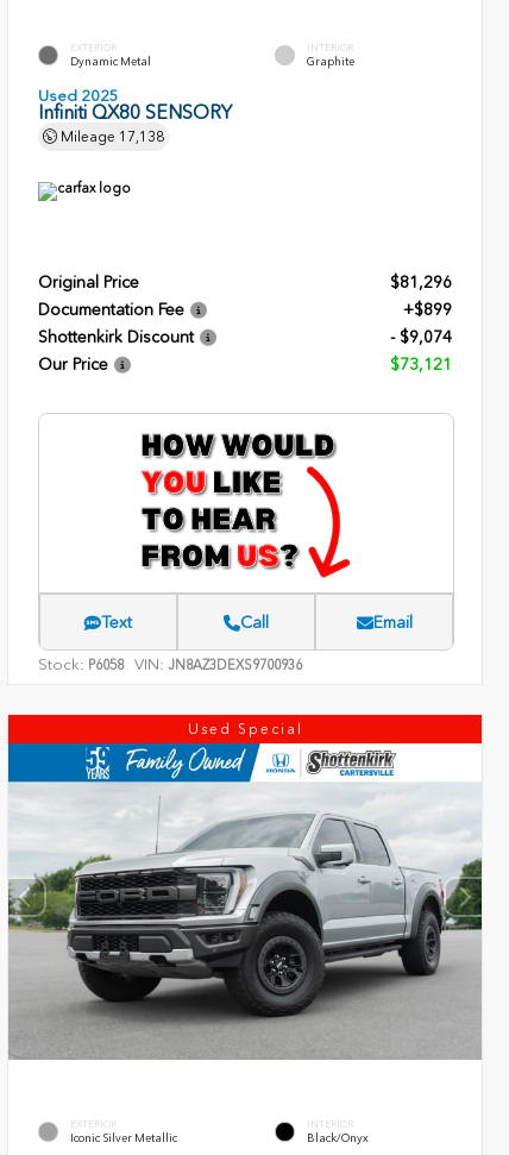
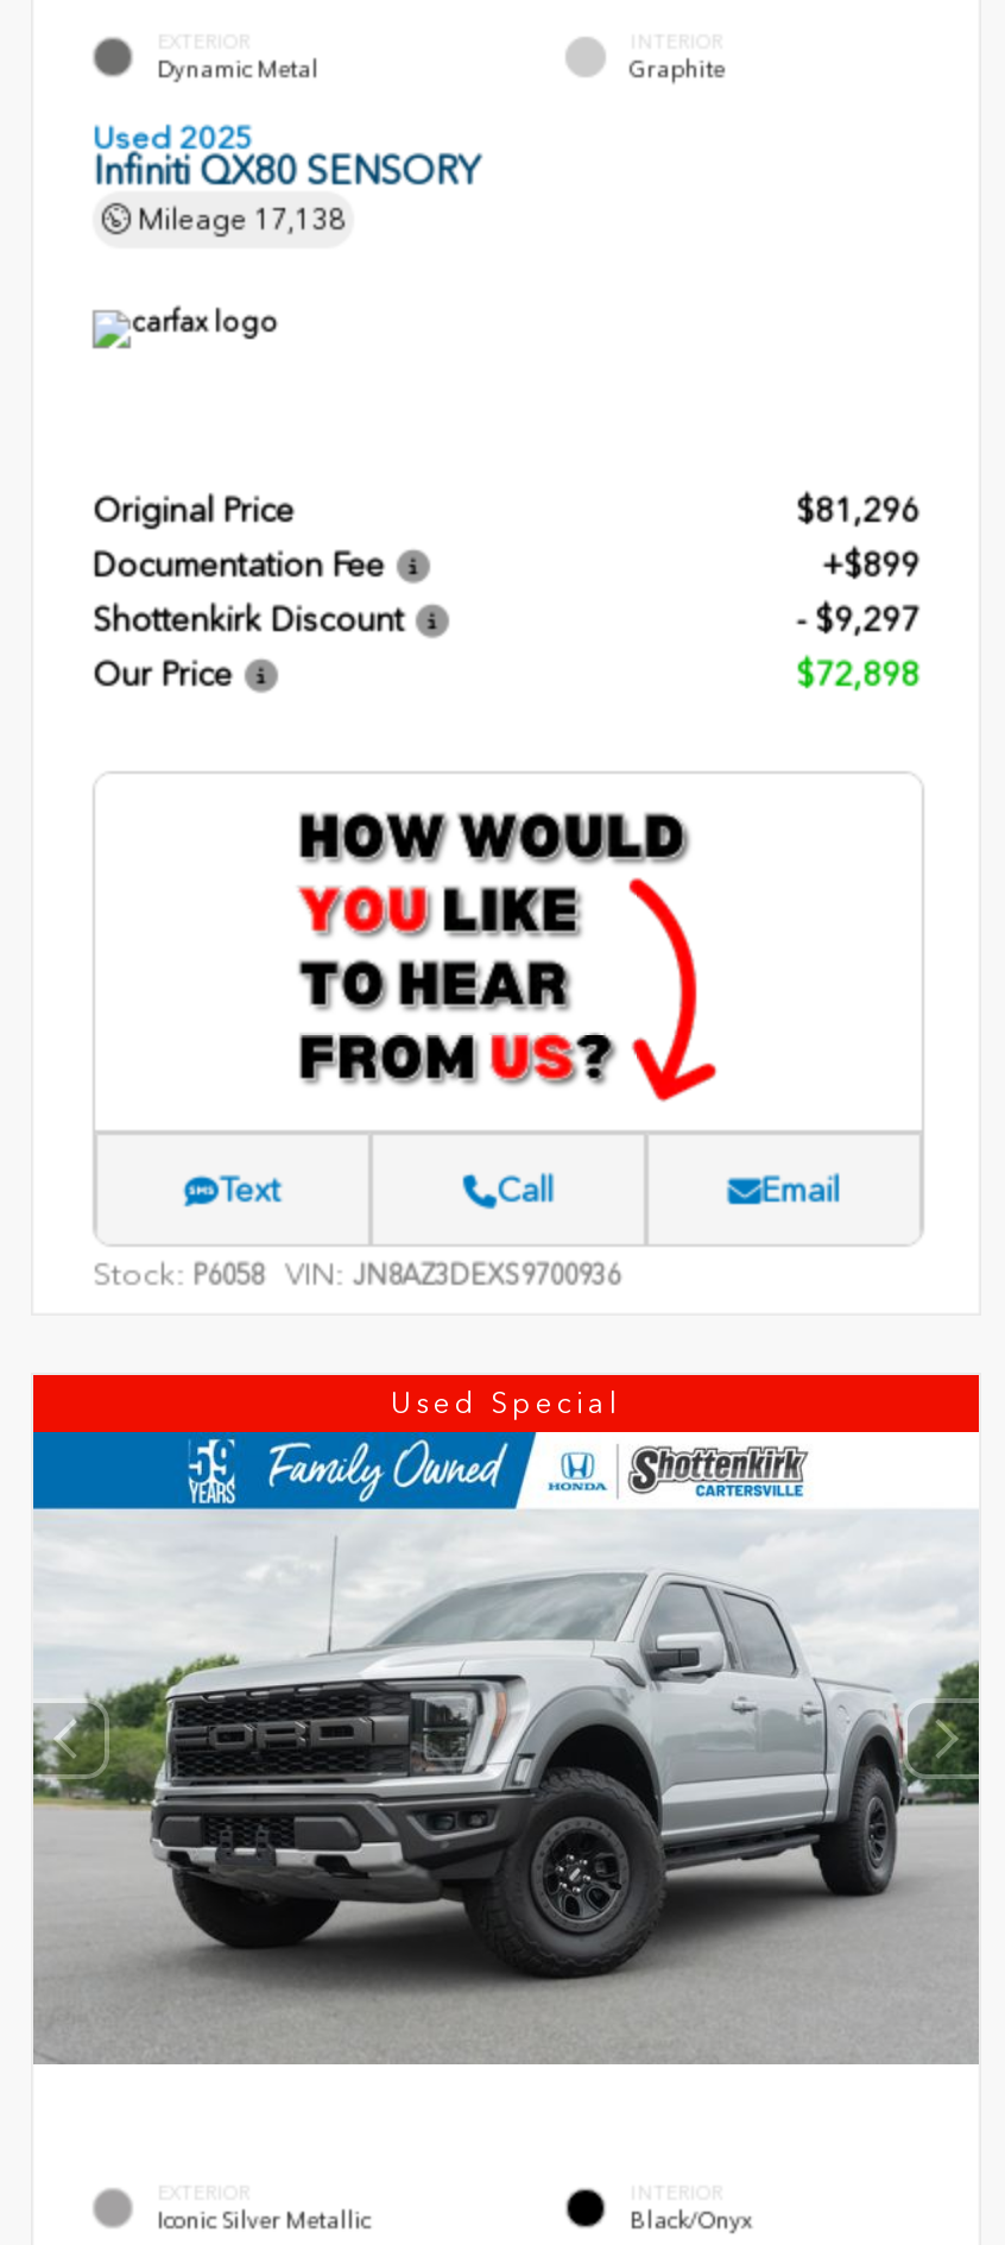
- - $9,074
+ - $9,297

- $73,121
+ $72,898
